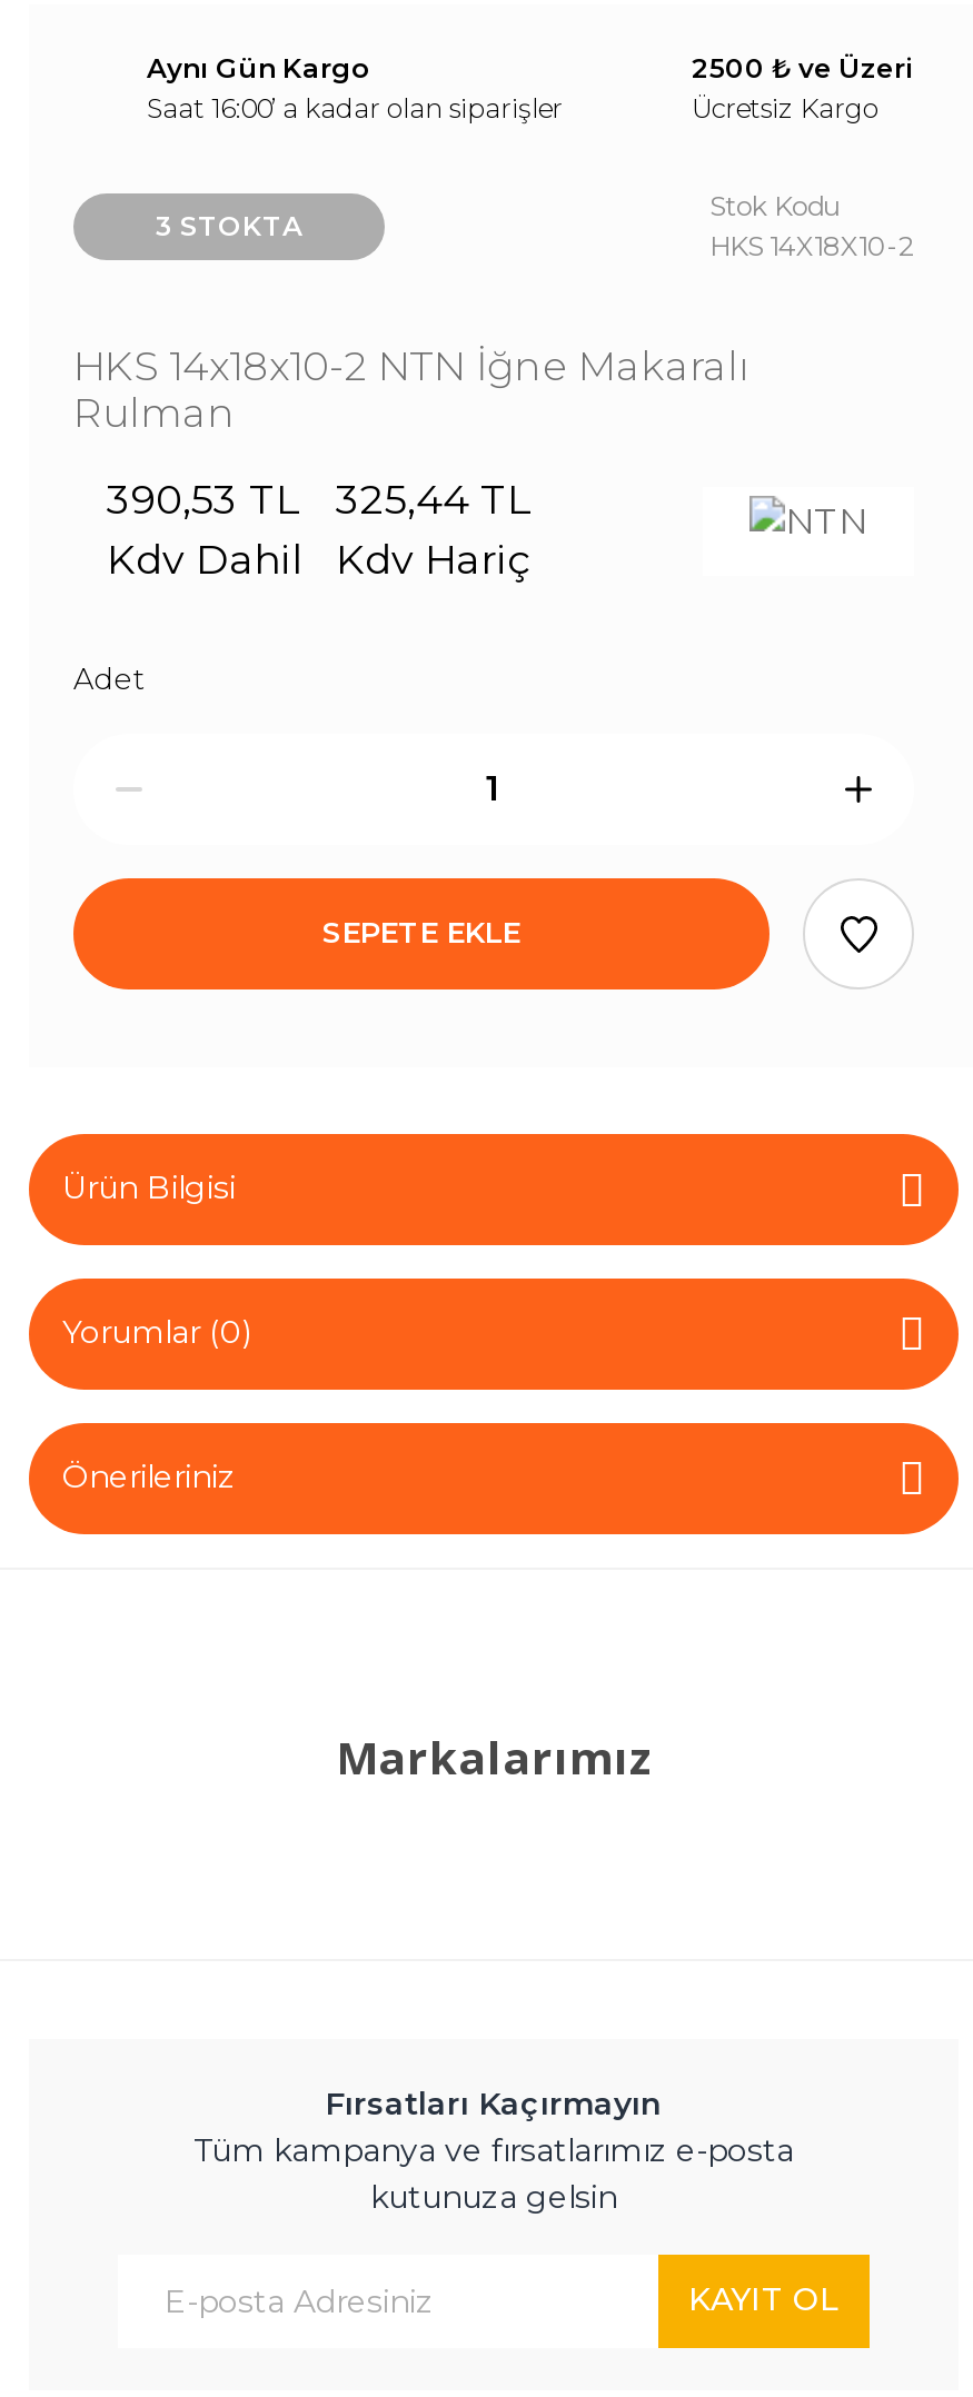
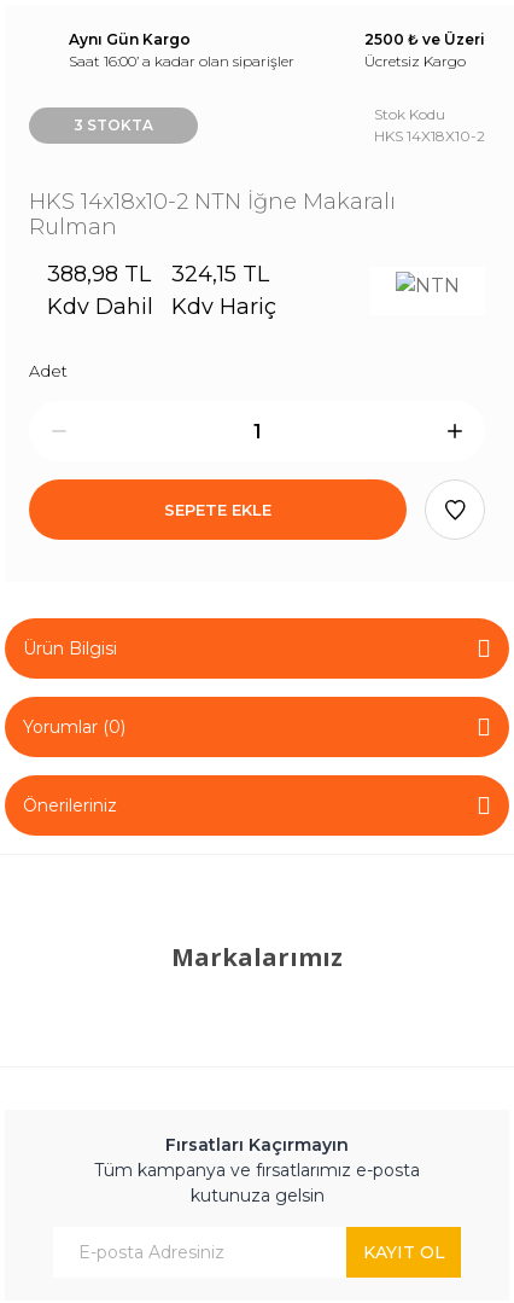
- 390,53 TL
+ 388,98 TL

- 325,44 TL
+ 324,15 TL
